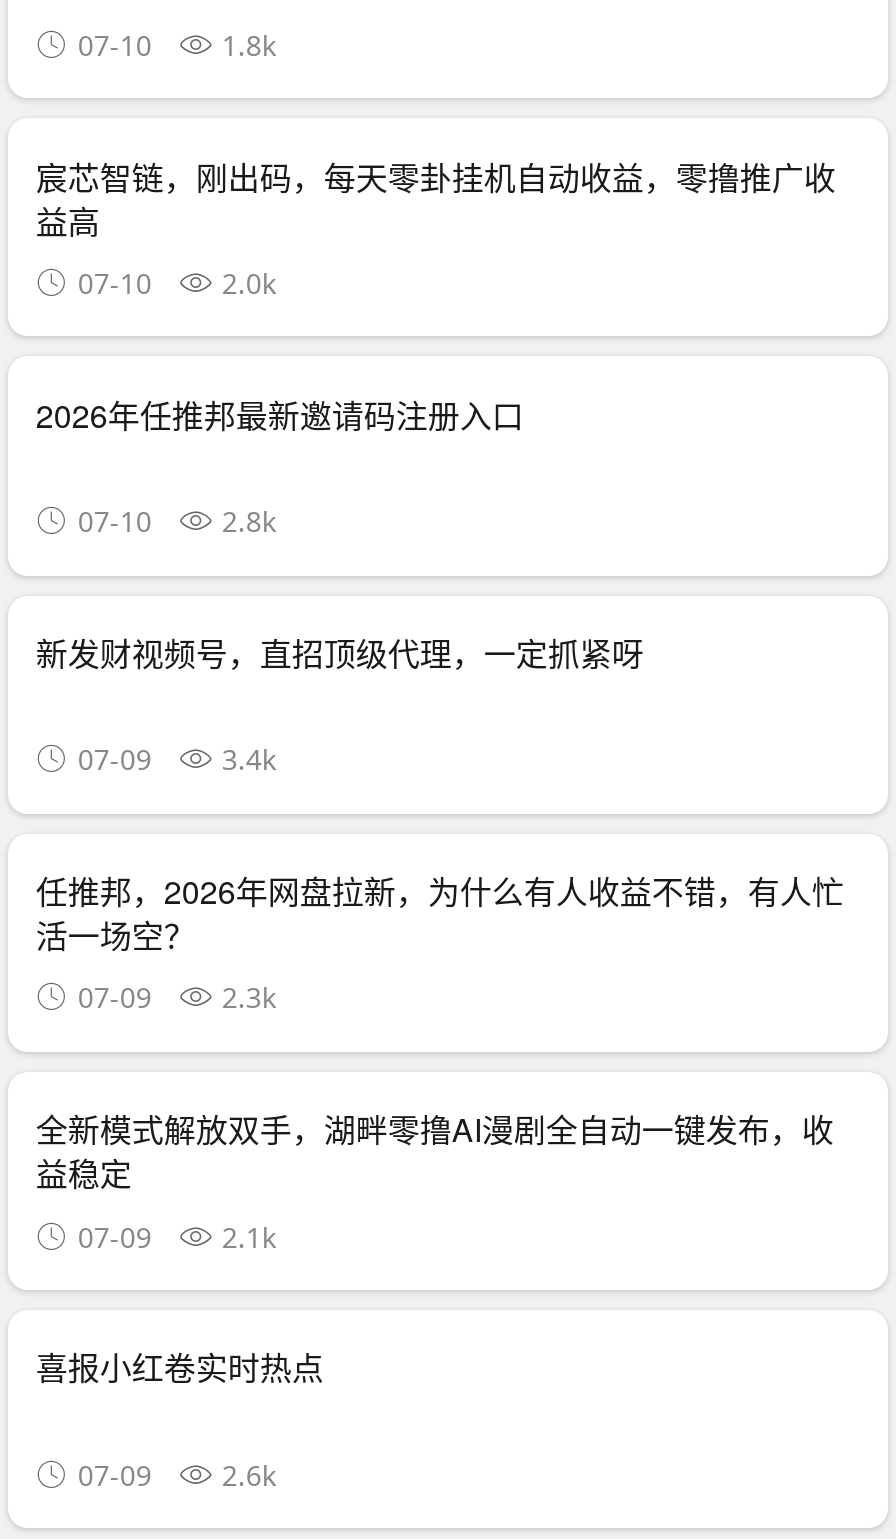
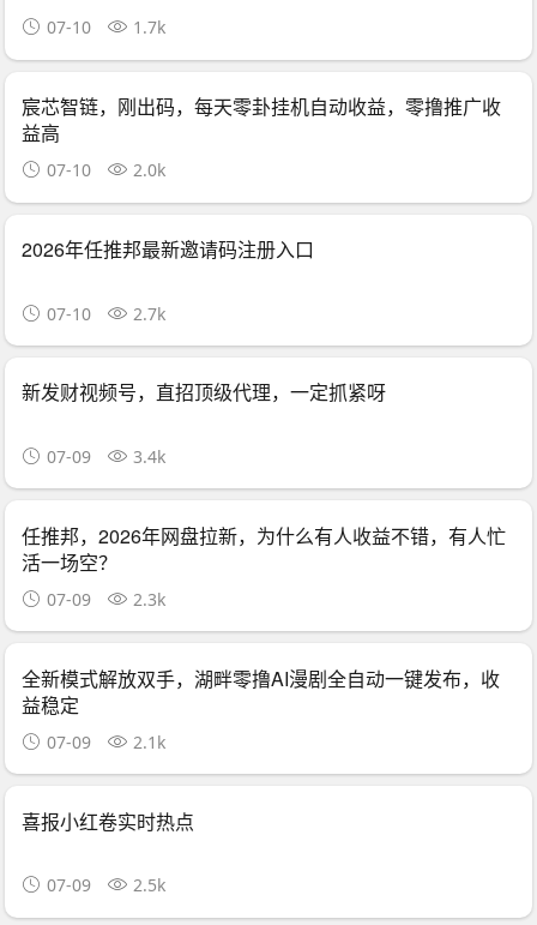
- 07-10 1.8k
+ 07-10 1.7k

- 07-10 2.8k
+ 07-10 2.7k

- 07-09 2.6k
+ 07-09 2.5k
